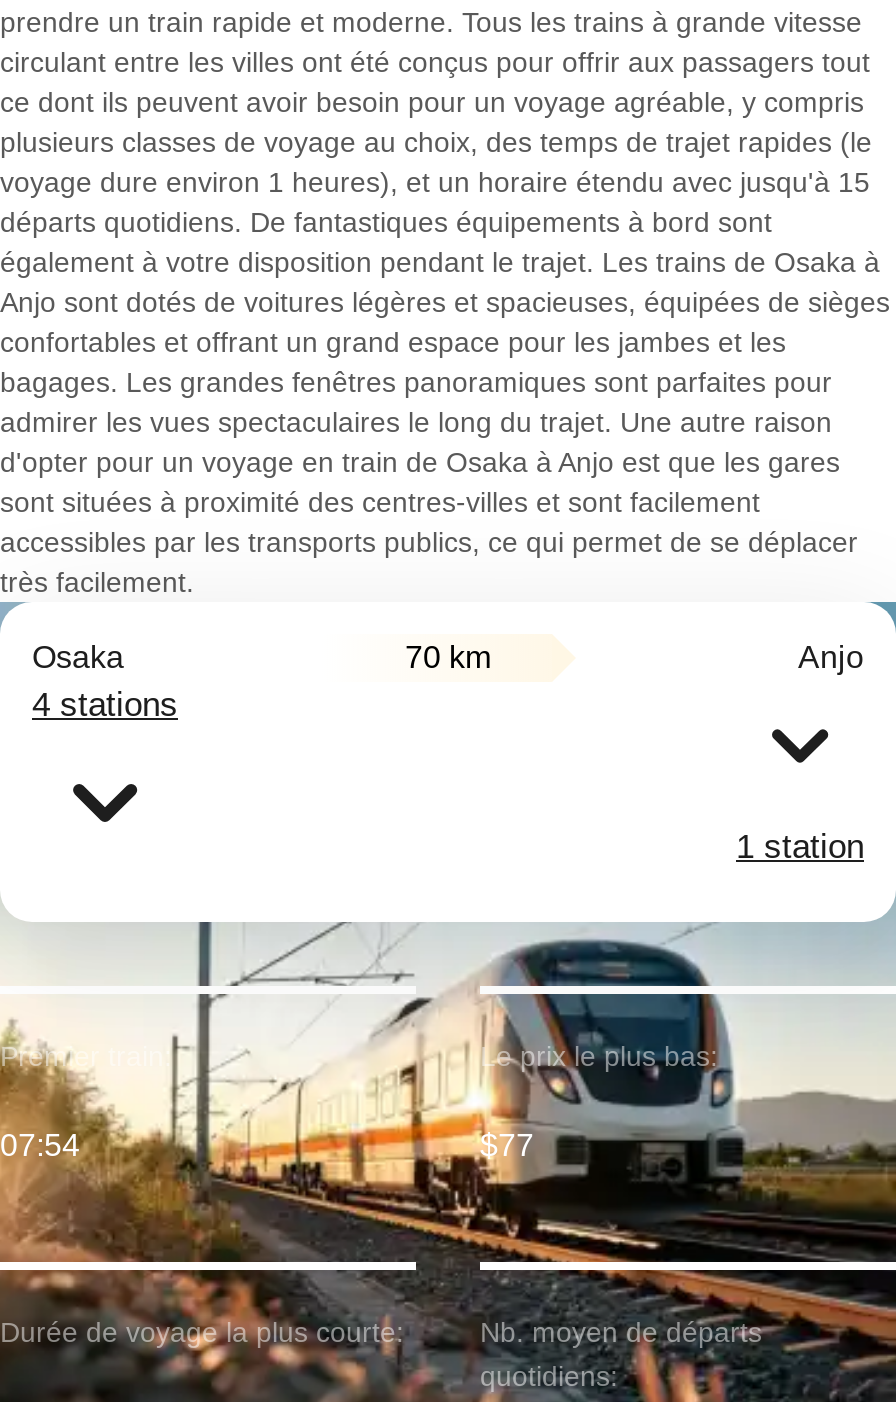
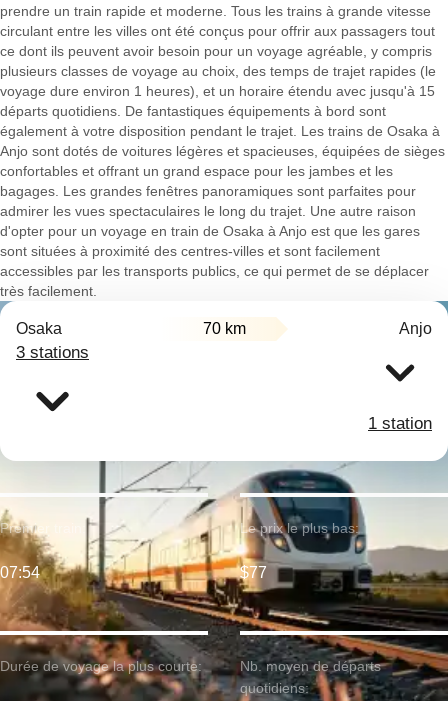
- 4 stations
+ 3 stations
